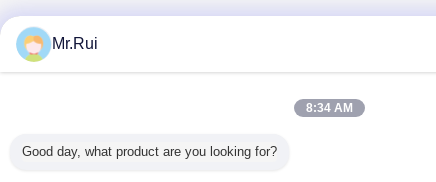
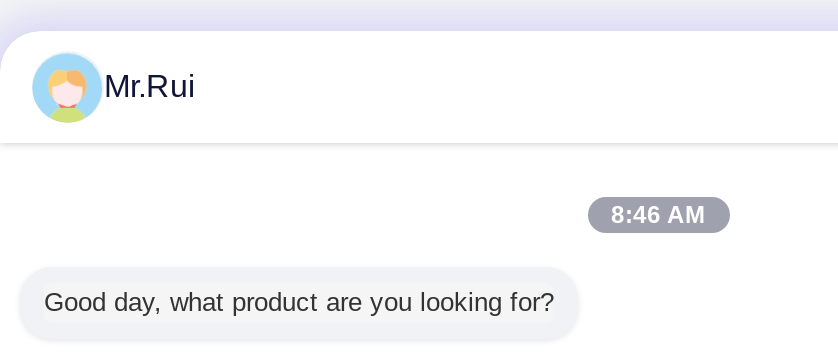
- 8:34 AM
+ 8:46 AM
